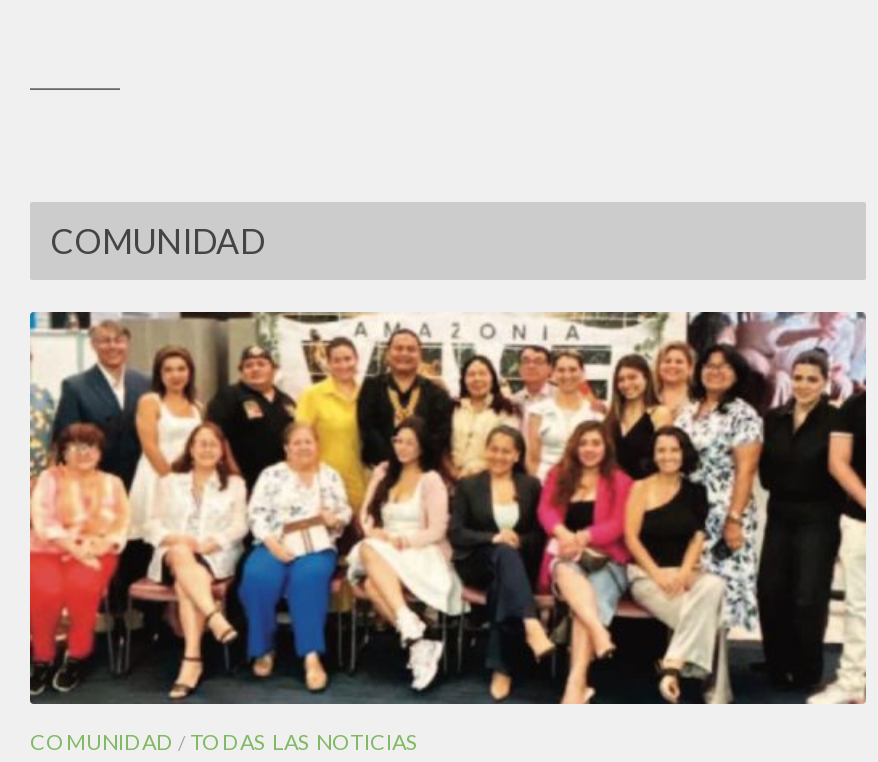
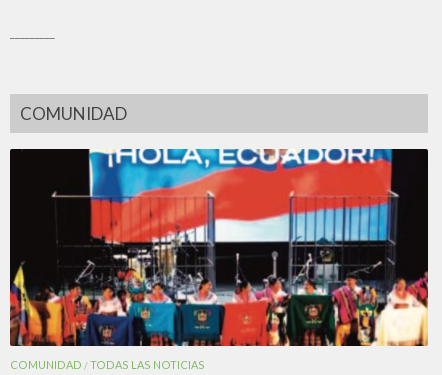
- [image]
+ [image]
